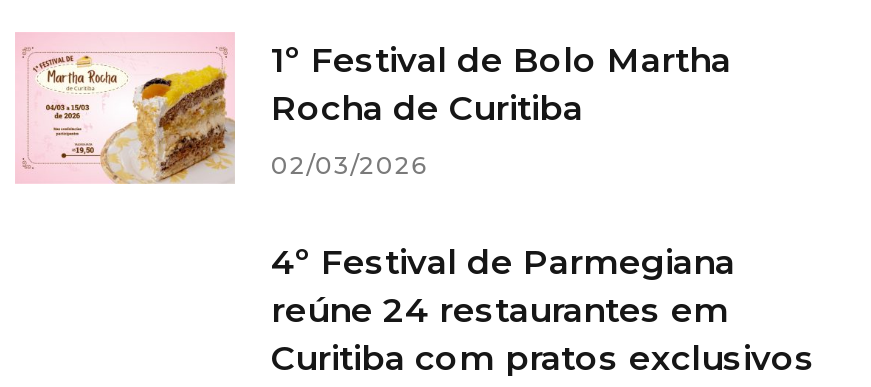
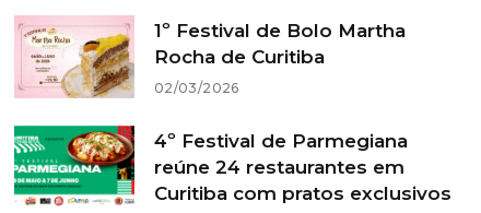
+ [image]
